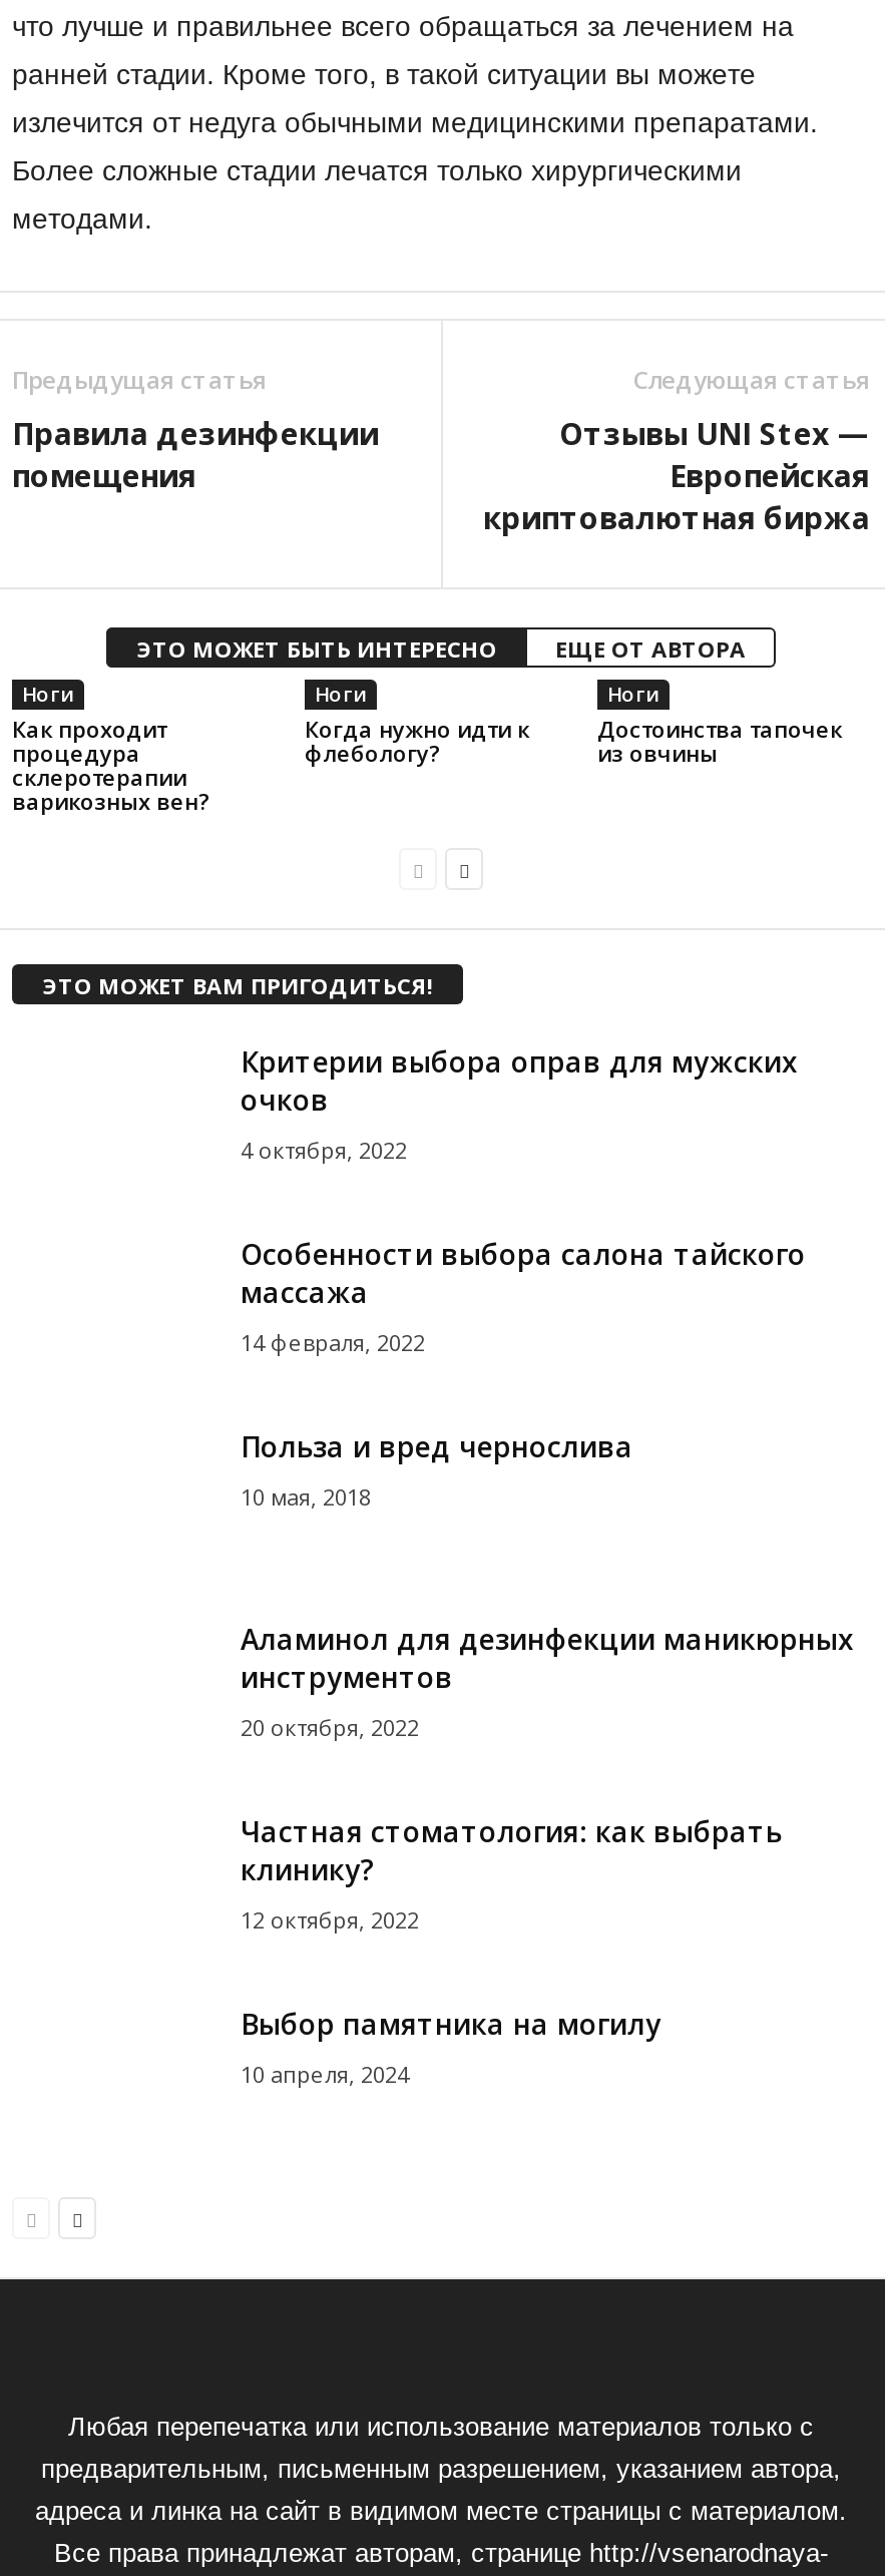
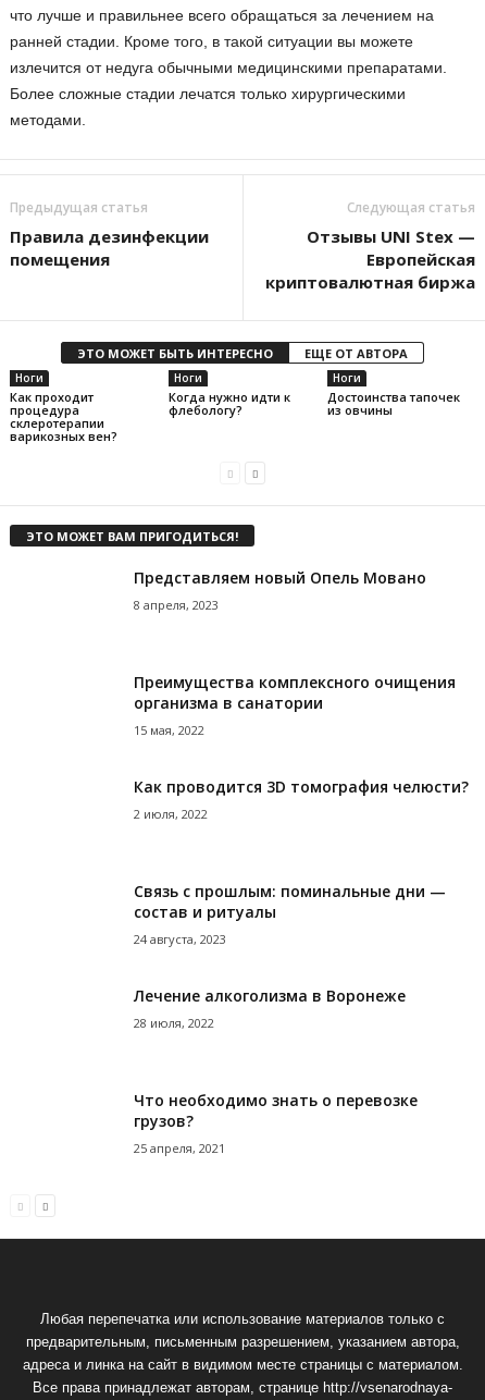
- Критерии выбора оправ для мужских
- очков
- 4 октября, 2022
+ Представляем новый Опель Мовано
+ 8 апреля, 2023

- Особенности выбора салона тайского
- массажа
- 14 февраля, 2022
+ Преимущества комплексного очищения
+ организма в санатории
+ 15 мая, 2022

- Польза и вред чернослива
- 10 мая, 2018
+ Как проводится 3D томография челюсти?
+ 2 июля, 2022

- Аламинол для дезинфекции маникюрных
- инструментов
- 20 октября, 2022
+ Связь с прошлым: поминальные дни —
+ состав и ритуалы
+ 24 августа, 2023

- Частная стоматология: как выбрать
- клинику?
- 12 октября, 2022
+ Лечение алкоголизма в Воронеже
+ 28 июля, 2022

- Выбор памятника на могилу
- 10 апреля, 2024
+ Что необходимо знать о перевозке
+ грузов?
+ 25 апреля, 2021
